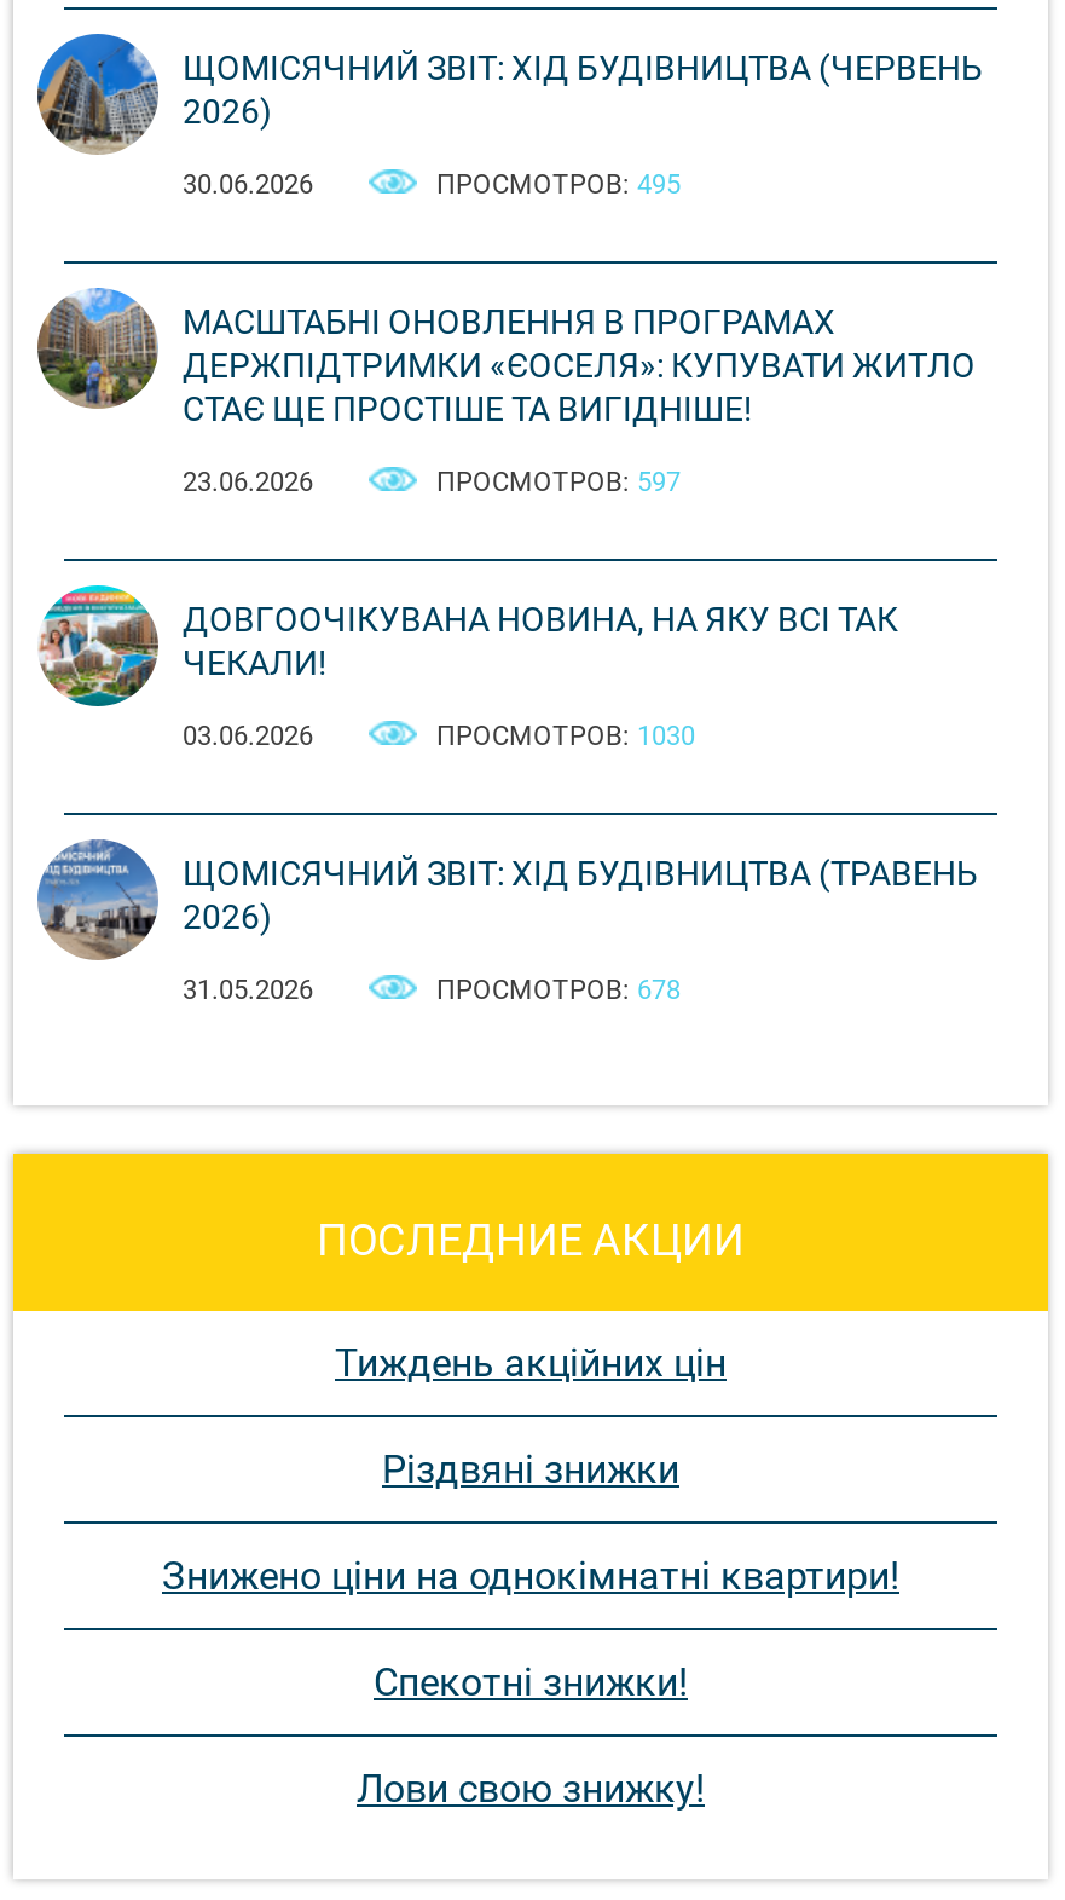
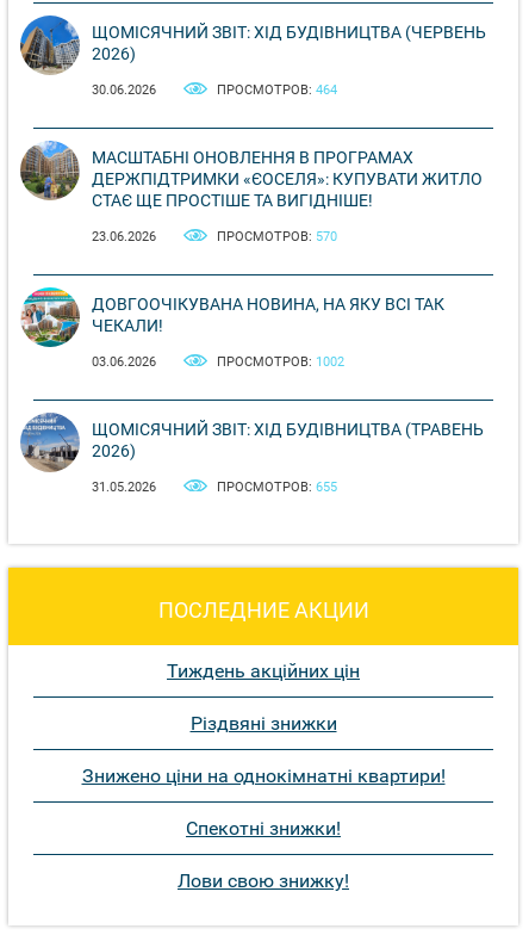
- ПРОСМОТРОВ: 495
+ ПРОСМОТРОВ: 464

- ПРОСМОТРОВ: 597
+ ПРОСМОТРОВ: 570

- ПРОСМОТРОВ: 1030
+ ПРОСМОТРОВ: 1002

- ПРОСМОТРОВ: 678
+ ПРОСМОТРОВ: 655
